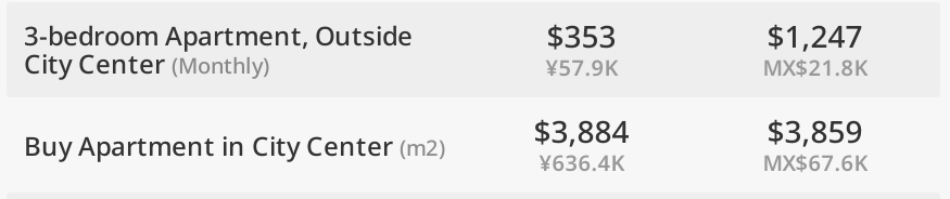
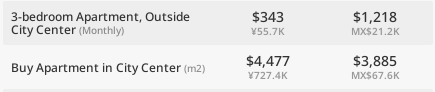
- $353
- ¥57.9K
+ $343
+ ¥55.7K

- $1,247
- MX$21.8K
+ $1,218
+ MX$21.2K

- $3,884
- ¥636.4K
+ $4,477
+ ¥727.4K

- $3,859
+ $3,885
